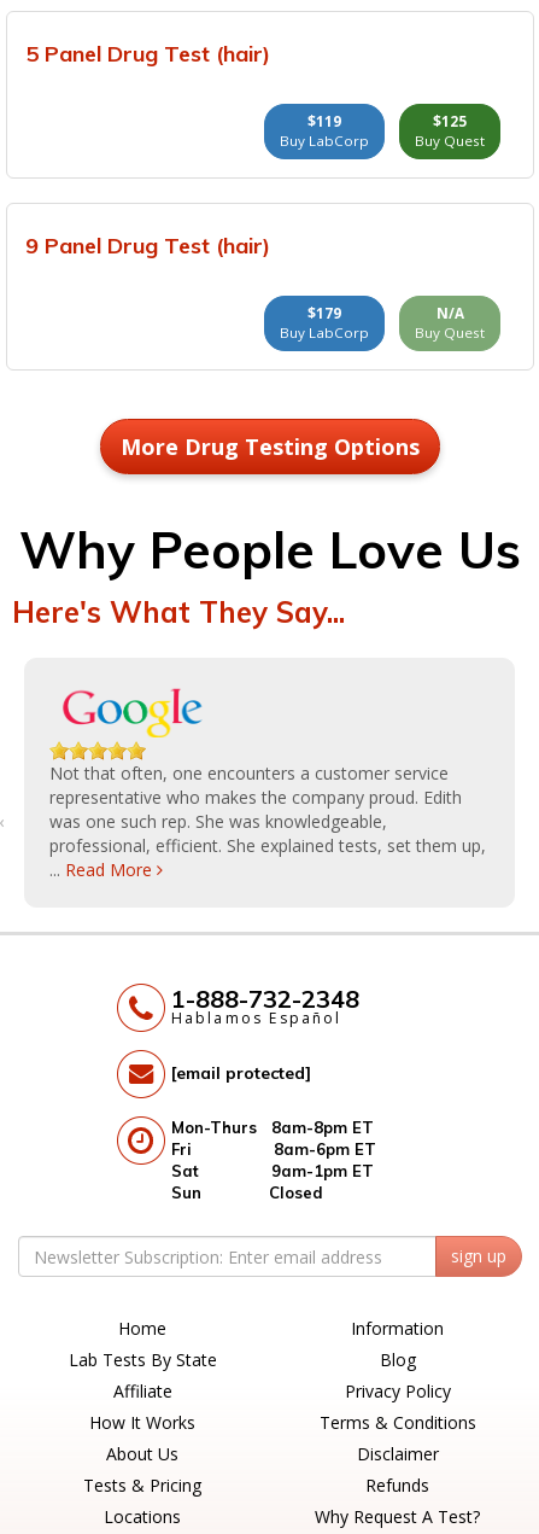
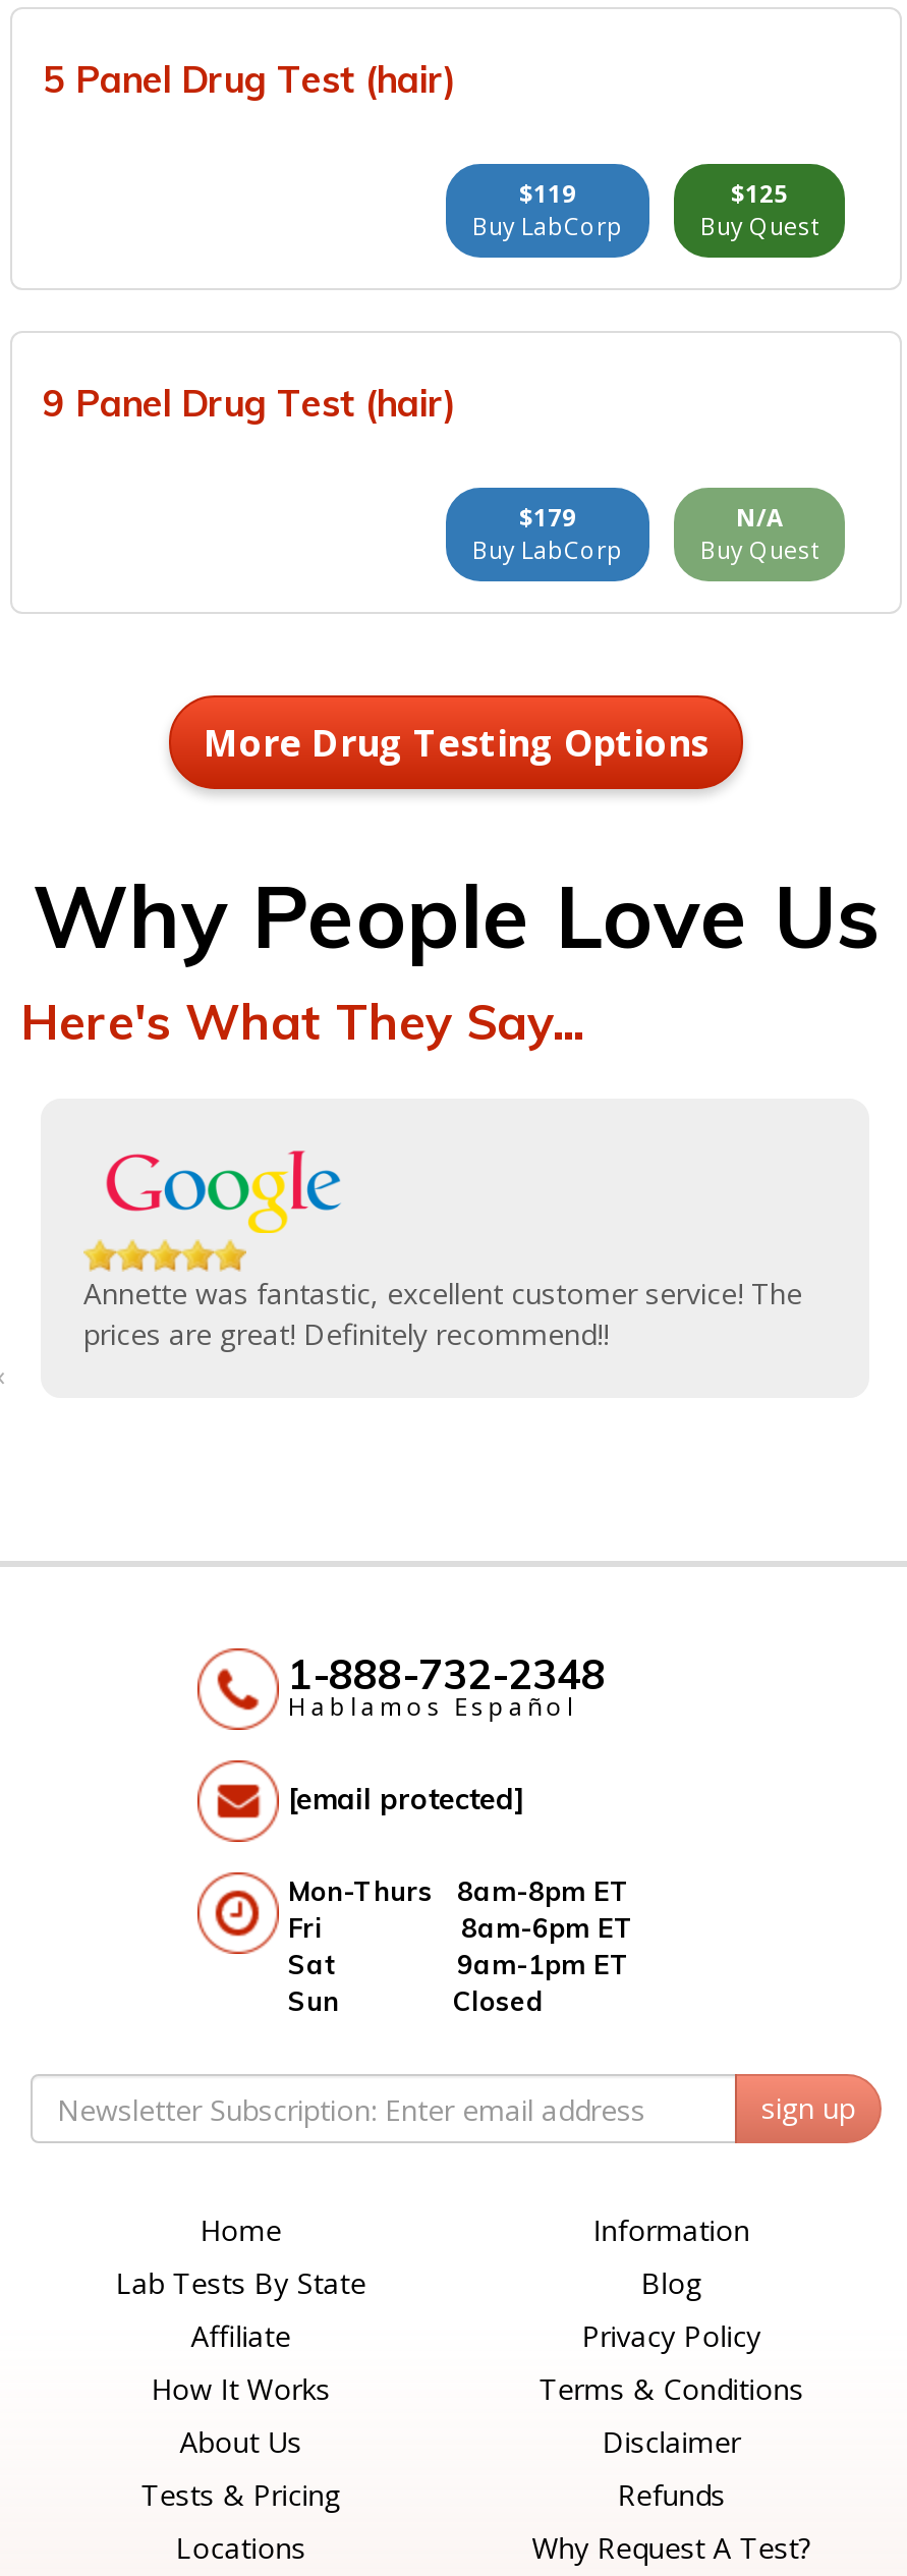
- Not that often, one encounters a customer service
- representative who makes the company proud. Edith
- was one such rep. She was knowledgeable,
- professional, efficient. She explained tests, set them up,
- ... Read More
+ Annette was fantastic, excellent customer service! The
+ prices are great! Definitely recommend!!
